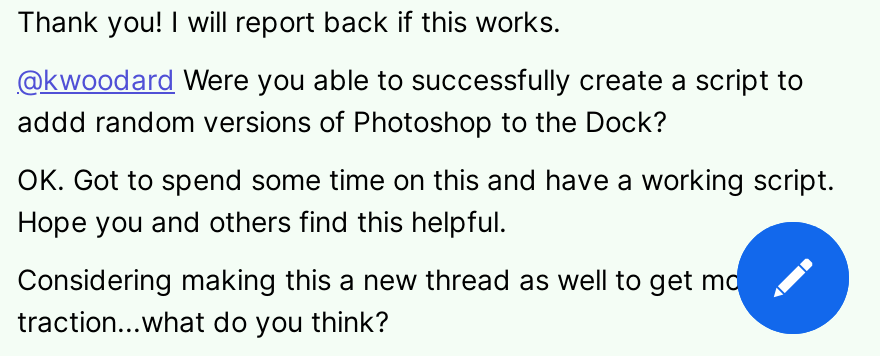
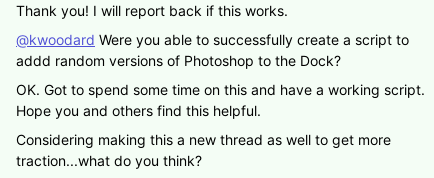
- [image]
